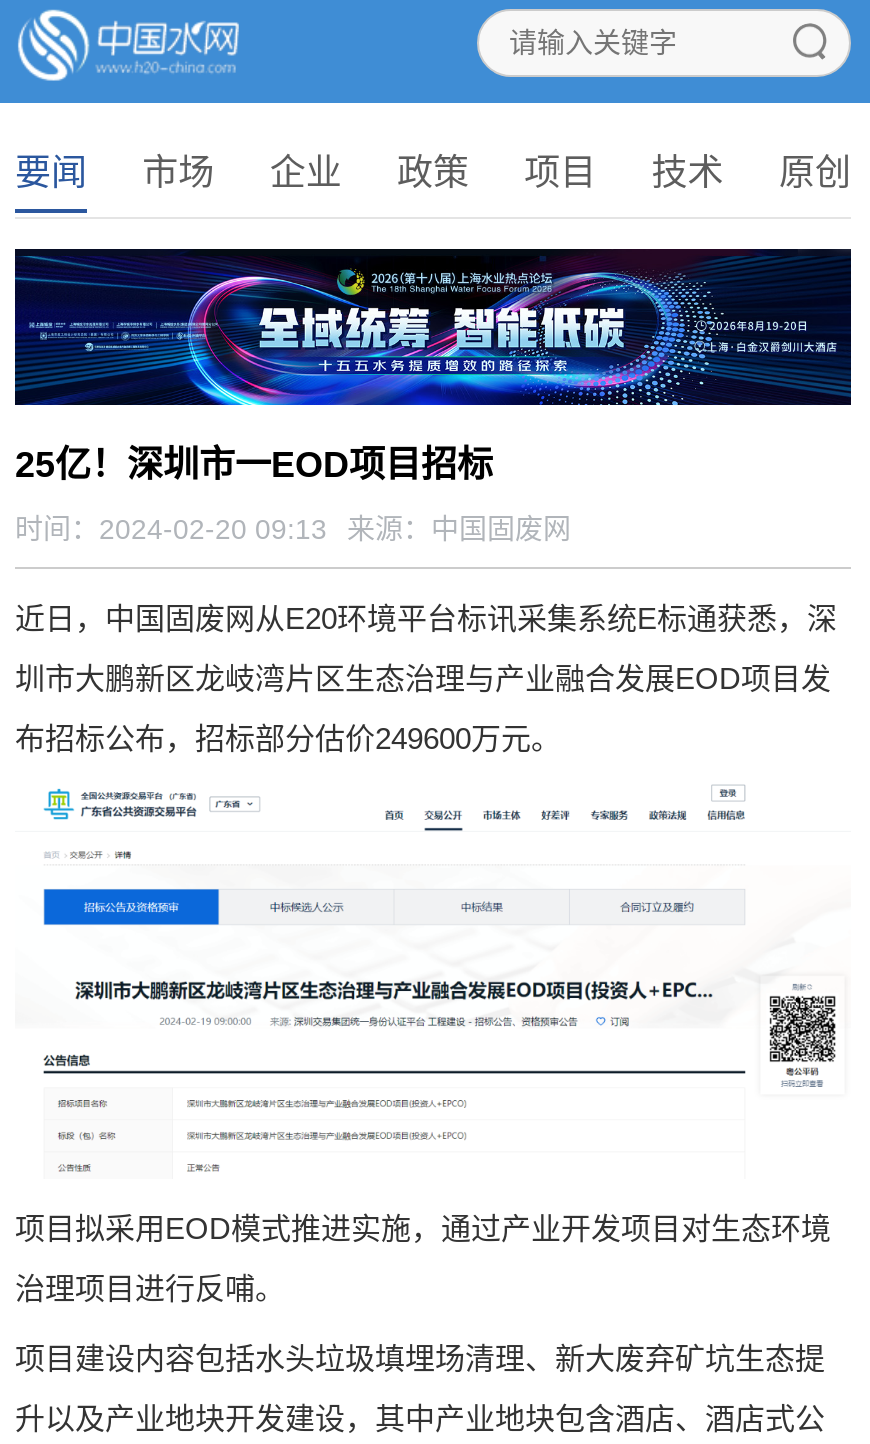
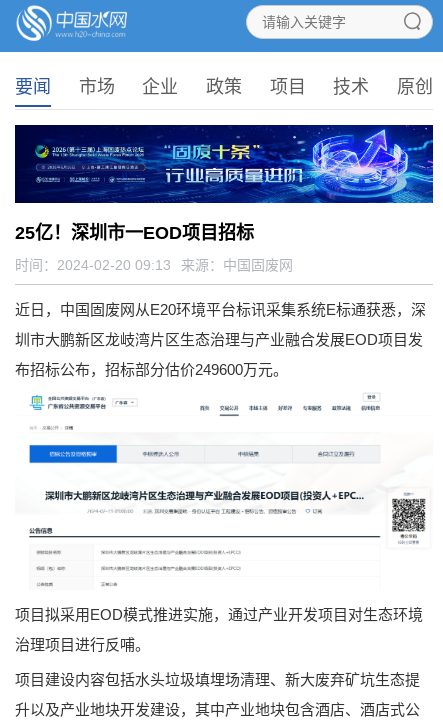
- [image]
+ [image]
